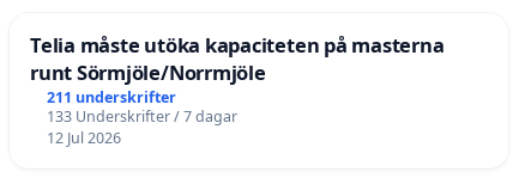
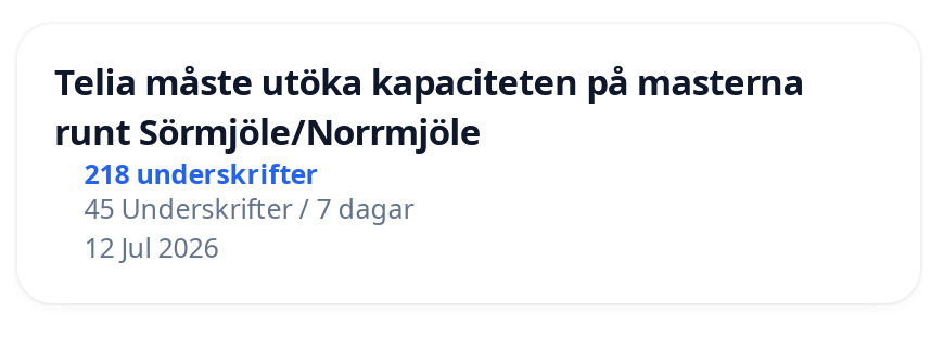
- 211 underskrifter
+ 218 underskrifter

- 133 Underskrifter / 7 dagar
+ 45 Underskrifter / 7 dagar
